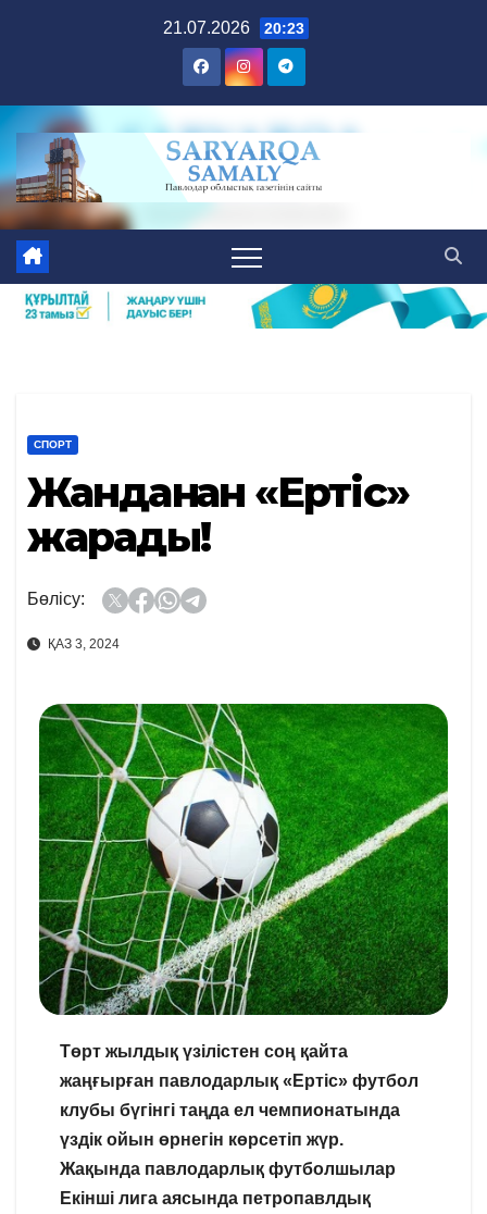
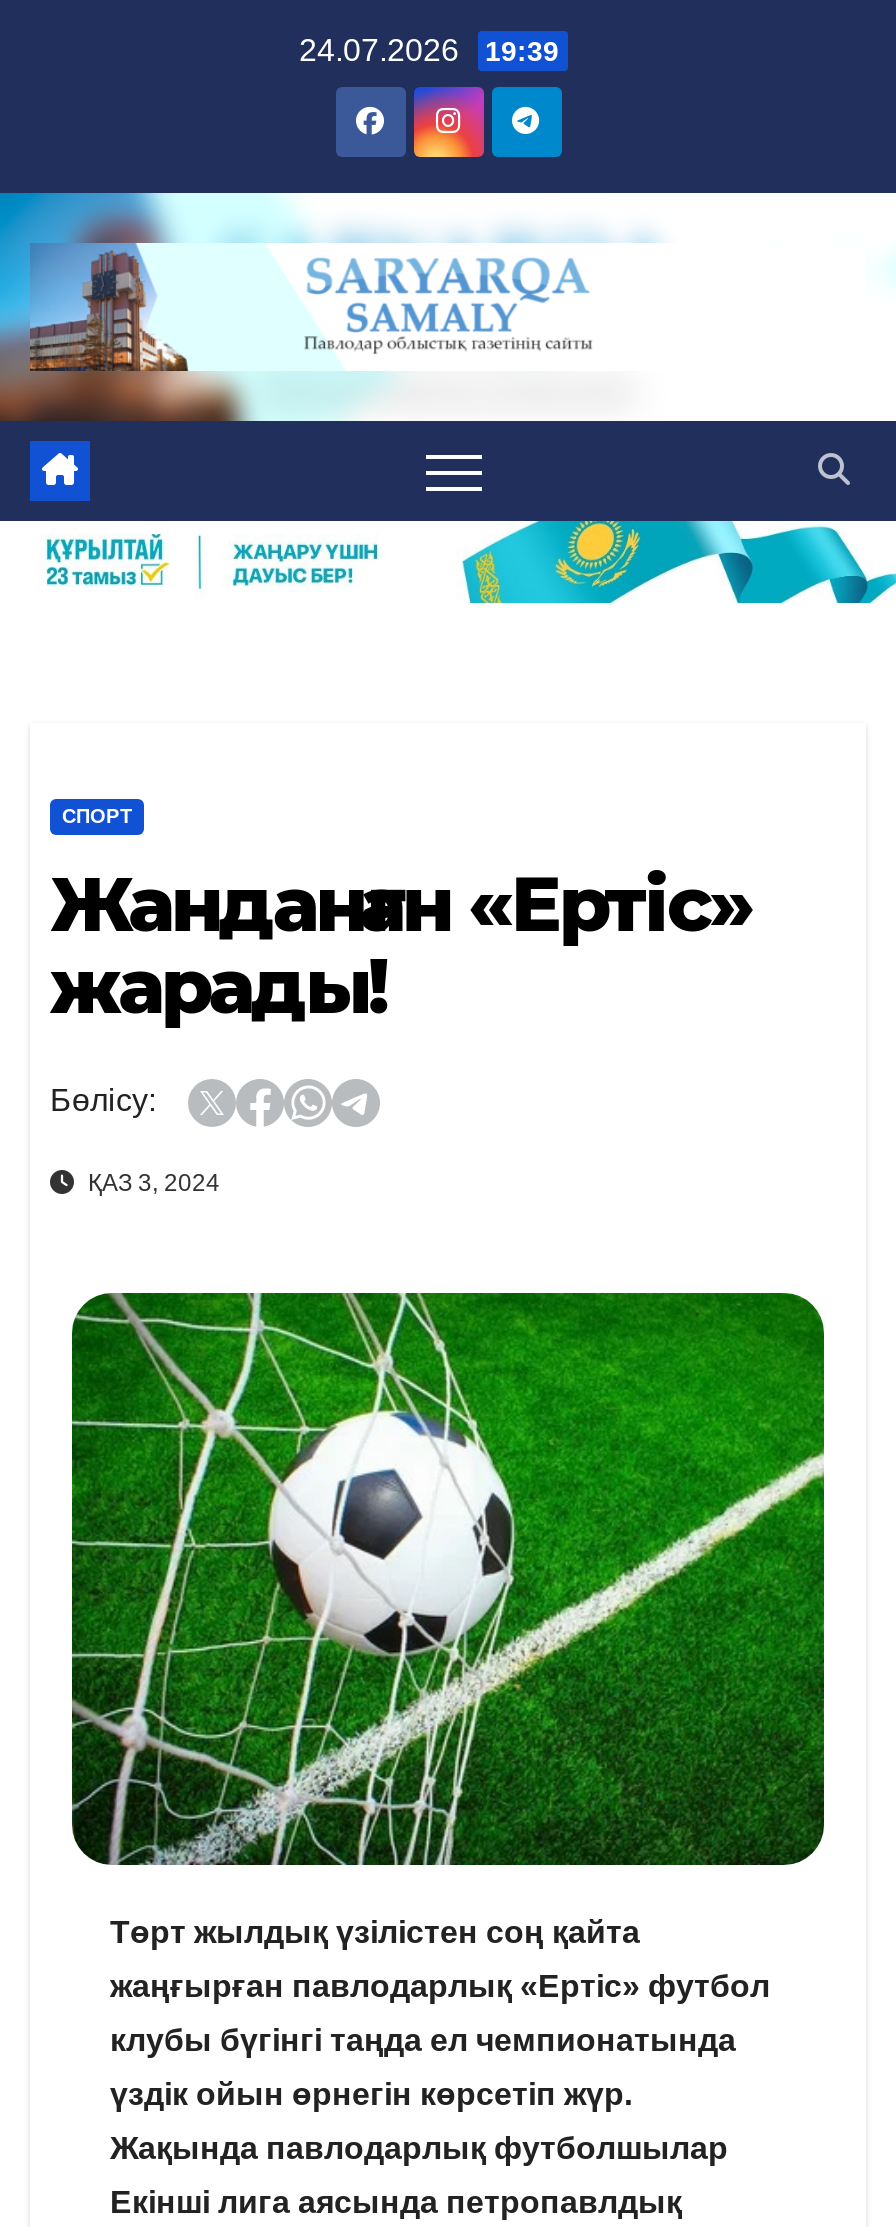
- 21.07.2026 20:23
+ 24.07.2026 19:39
